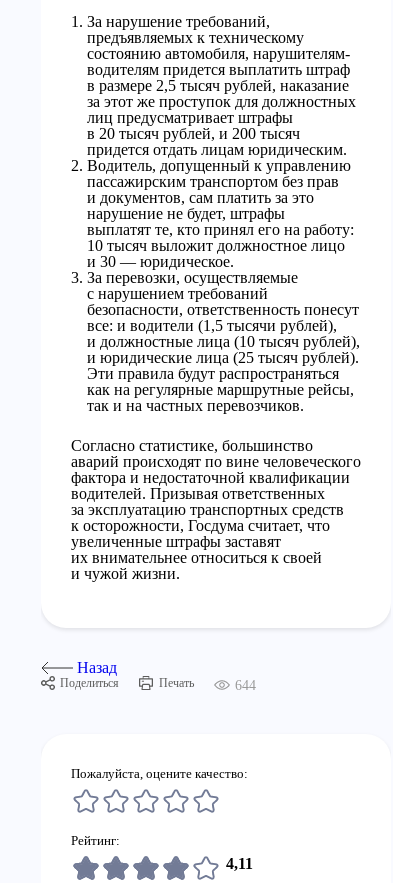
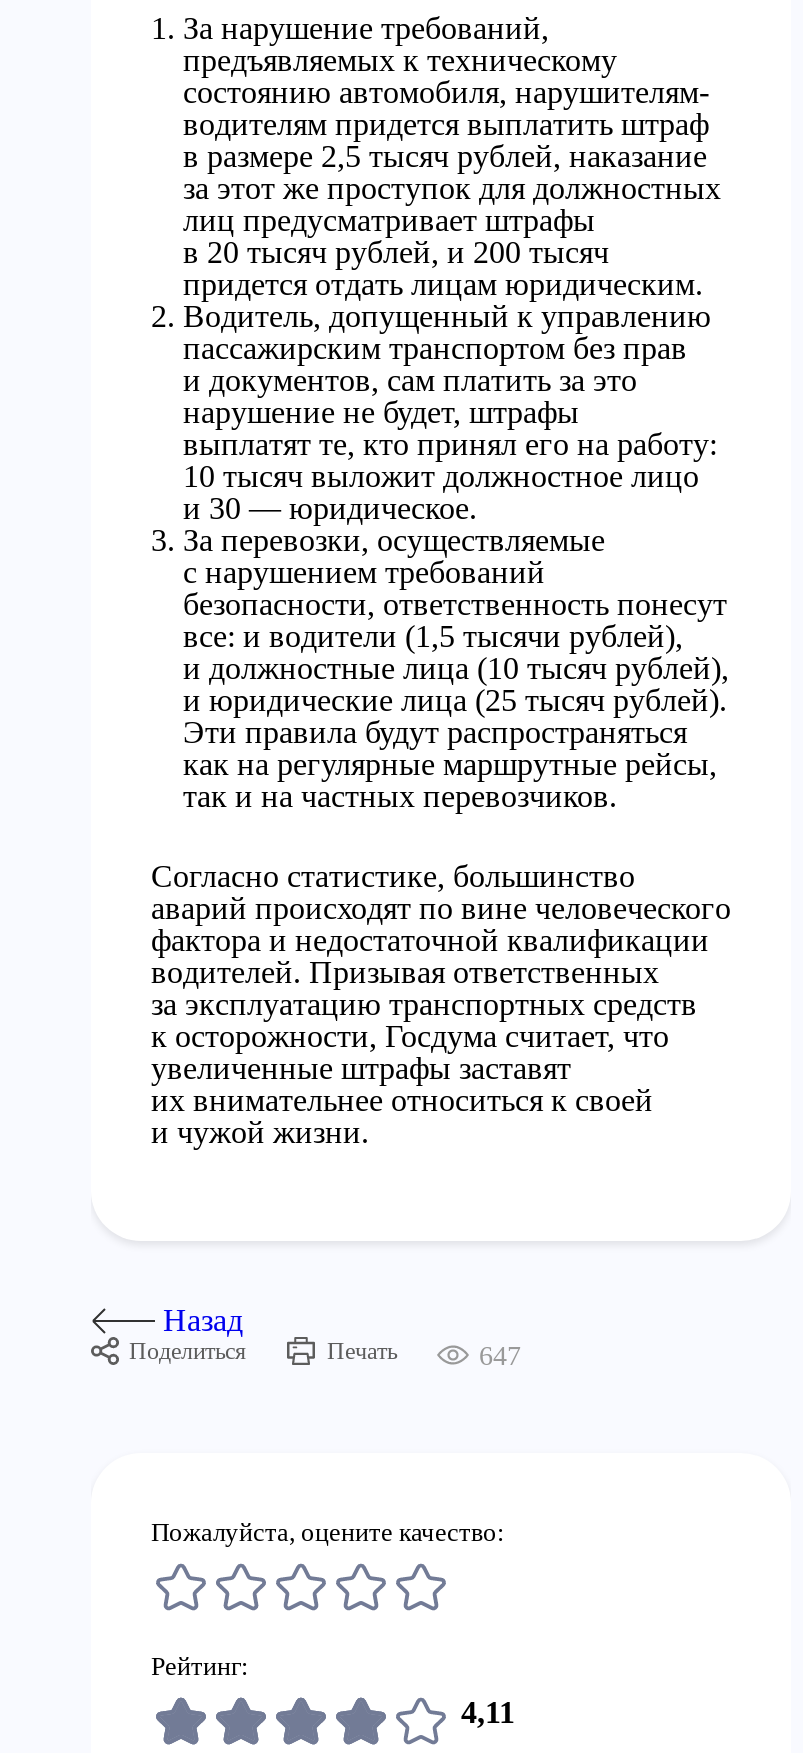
- 644
+ 647
